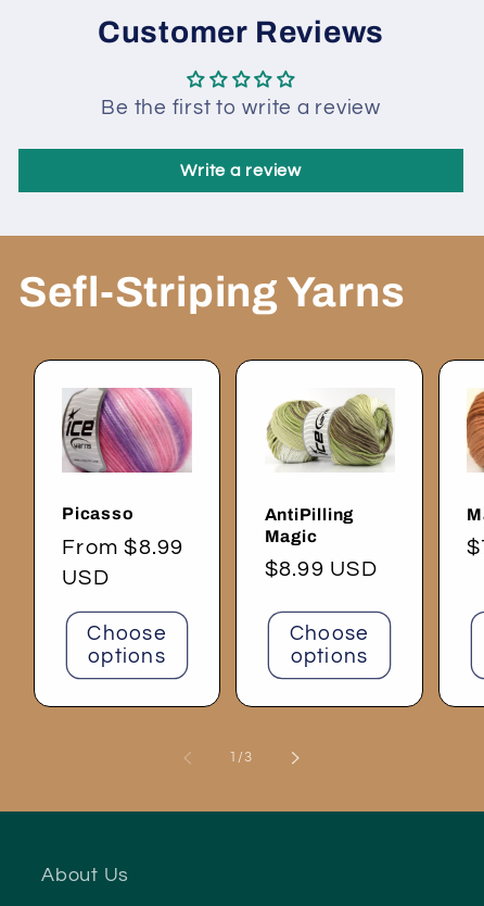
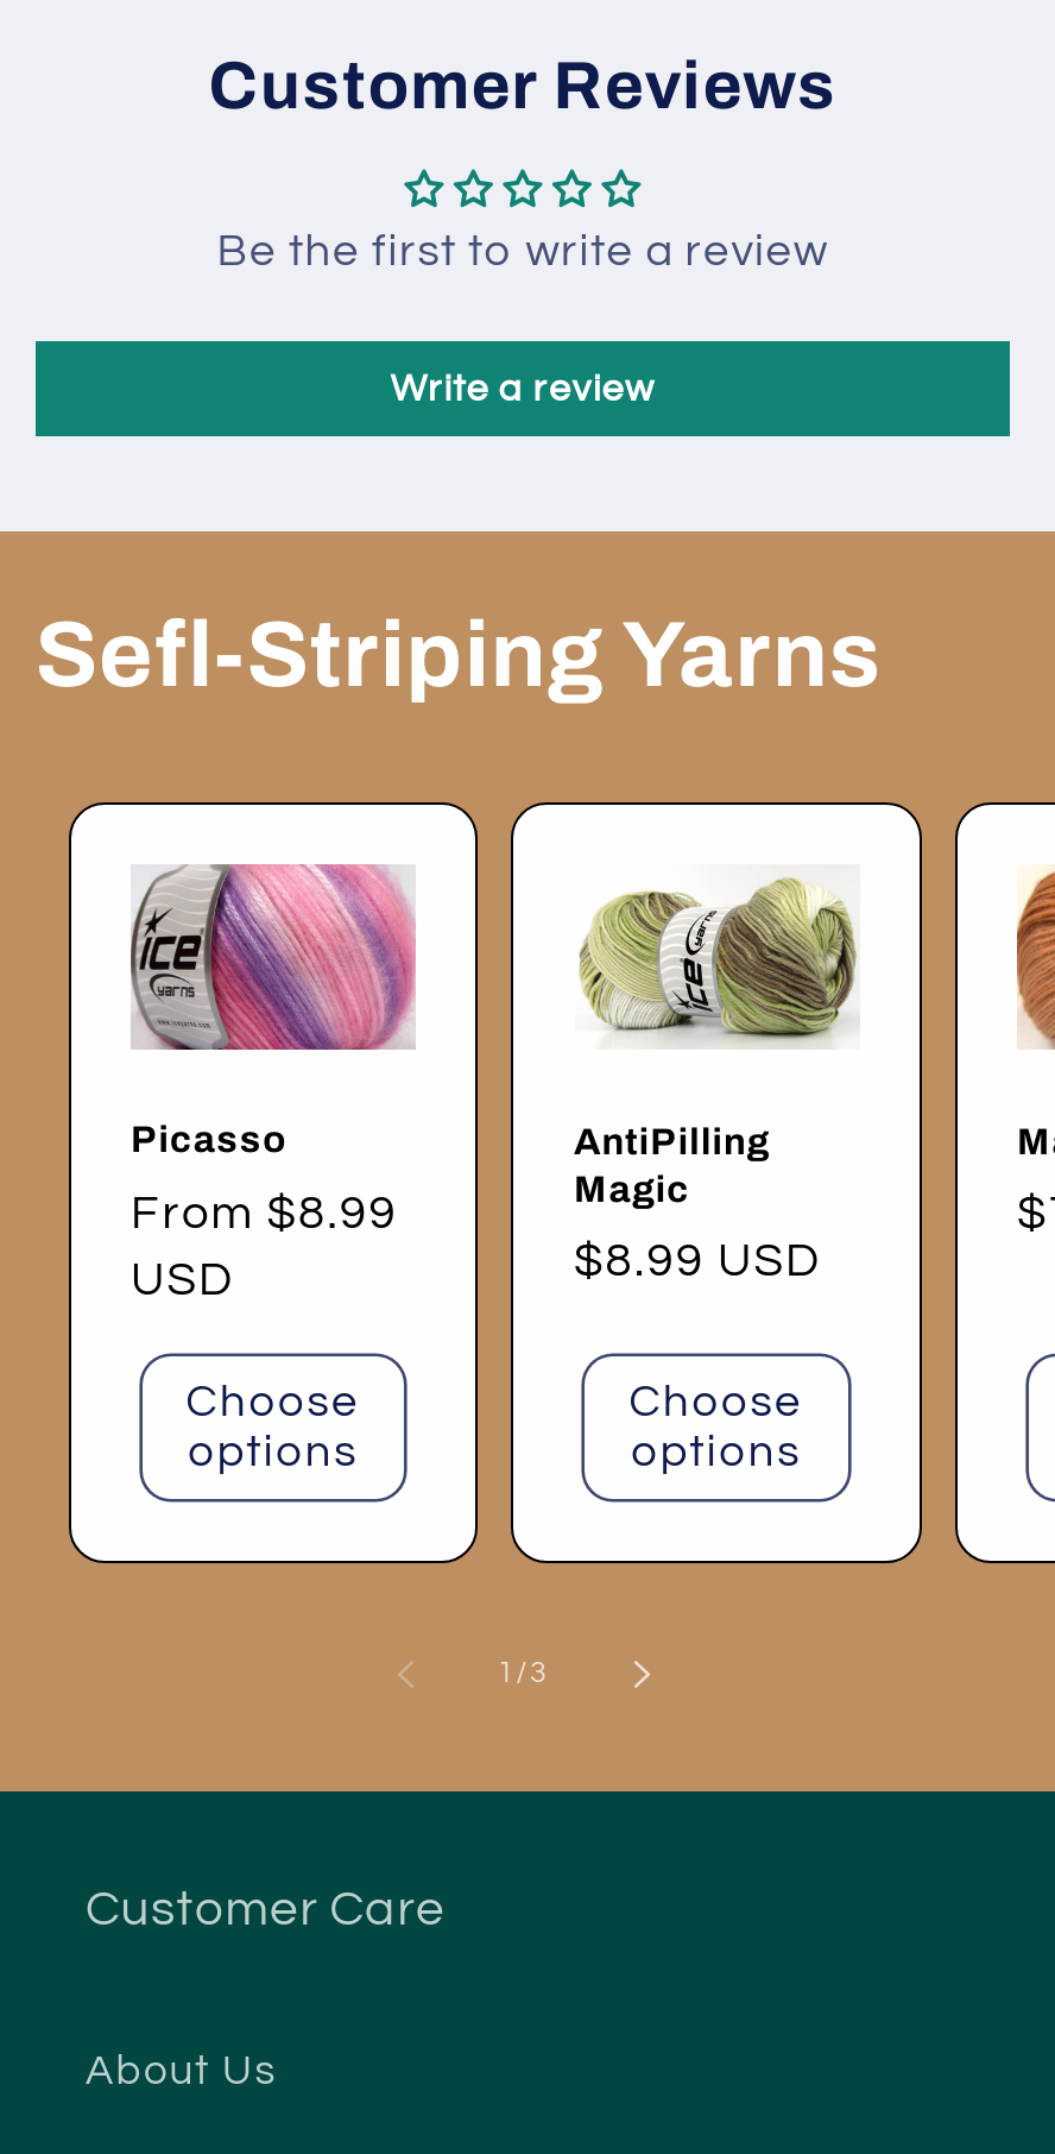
+ Customer Care
